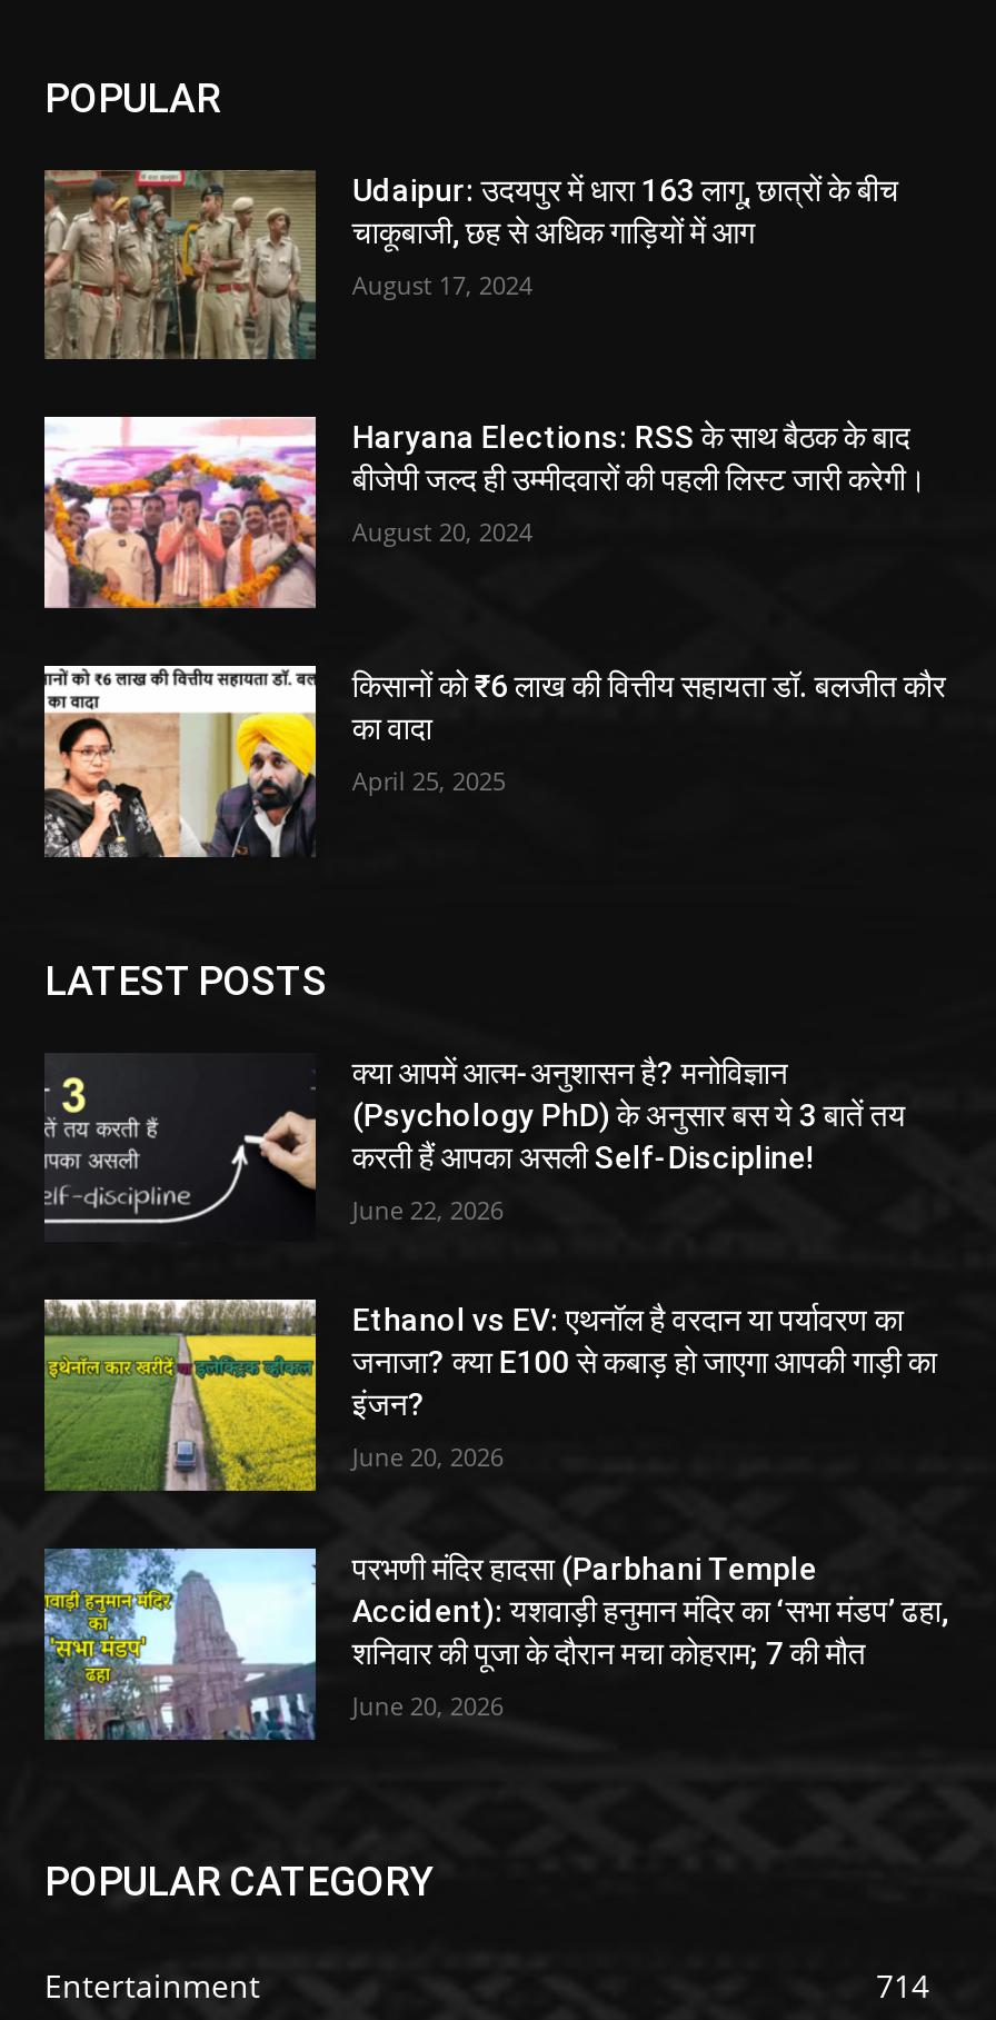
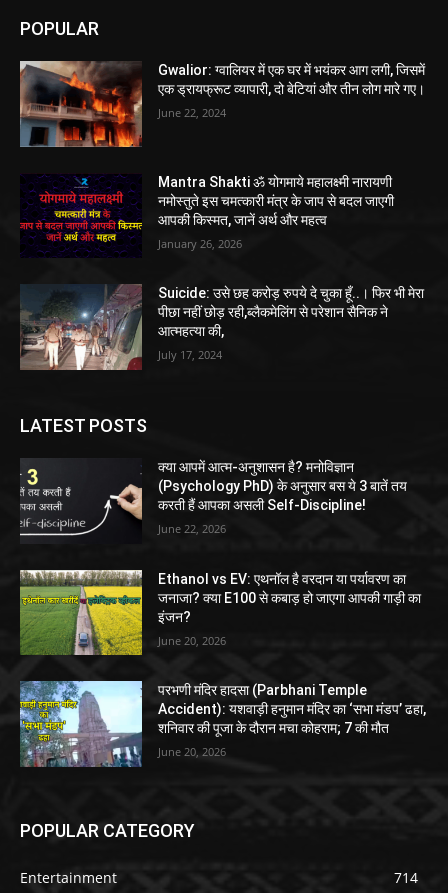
- [image]
- Udaipur: उदयपुर में धारा 163 लागू, छात्रों के बीच
- चाकूबाजी, छह से अधिक गाड़ियों में आग
+ [image]
+ Gwalior: ग्वालियर में एक घर में भयंकर आग लगी, जिसमें
+ एक ड्रायफ्रूट व्यापारी, दो बेटियां और तीन लोग मारे गए।

- August 17, 2024
+ June 22, 2024

- [image]
- Haryana Elections: RSS के साथ बैठक के बाद
- बीजेपी जल्द ही उम्मीदवारों की पहली लिस्ट जारी करेगी।
+ [image]
+ Mantra Shakti ॐ योगमाये महालक्ष्मी नारायणी
+ नमोस्तुते इस चमत्कारी मंत्र के जाप से बदल जाएगी
+ आपकी किस्मत, जानें अर्थ और महत्व

- August 20, 2024
+ January 26, 2026

- [image]
- किसानों को ₹6 लाख की वित्तीय सहायता डॉ. बलजीत कौर
- का वादा
+ [image]
+ Suicide: उसे छह करोड़ रुपये दे चुका हूँ..। फिर भी मेरा
+ पीछा नहीं छोड़ रही,ब्लैकमेलिंग से परेशान सैनिक ने
+ आत्महत्या की,

- April 25, 2025
+ July 17, 2024
